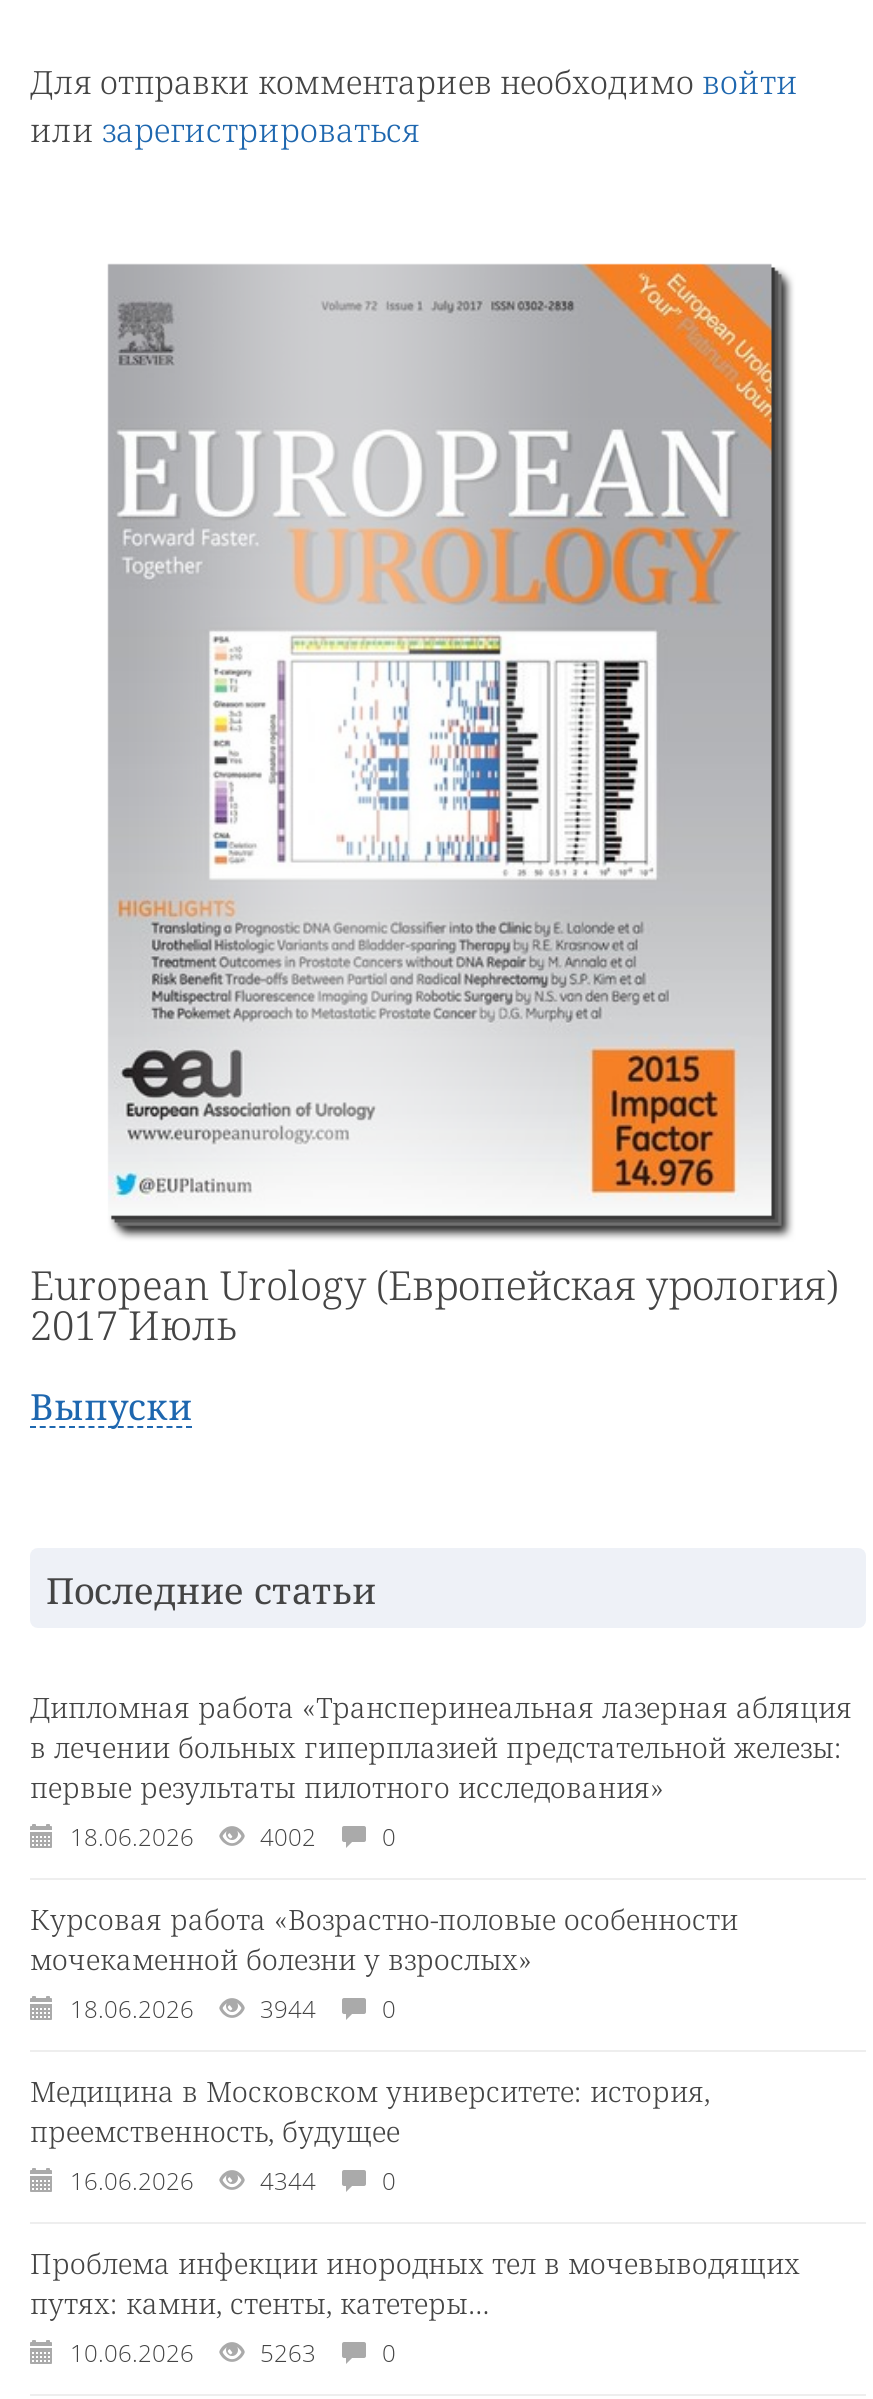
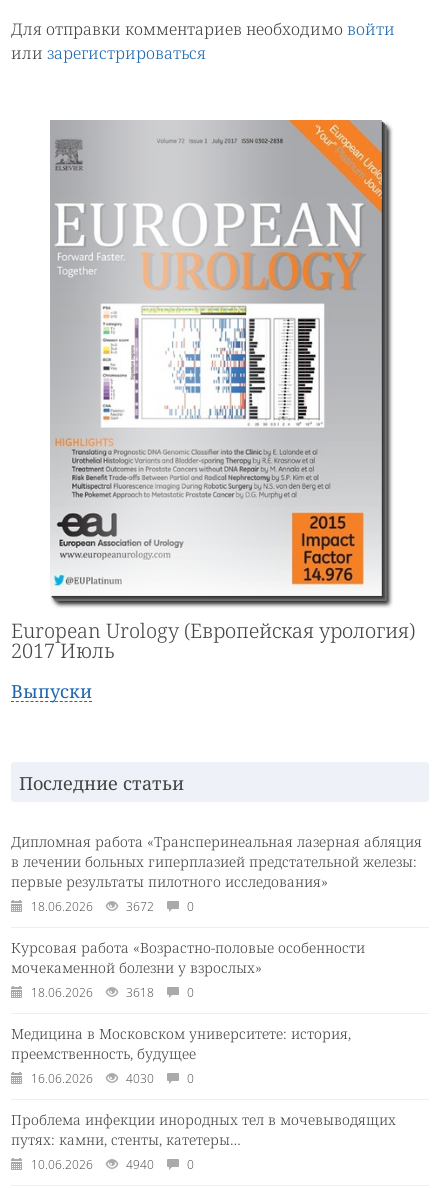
- 18.06.2026 4002 0
+ 18.06.2026 3672 0

- 18.06.2026 3944 0
+ 18.06.2026 3618 0

- 16.06.2026 4344 0
+ 16.06.2026 4030 0

- 10.06.2026 5263 0
+ 10.06.2026 4940 0
